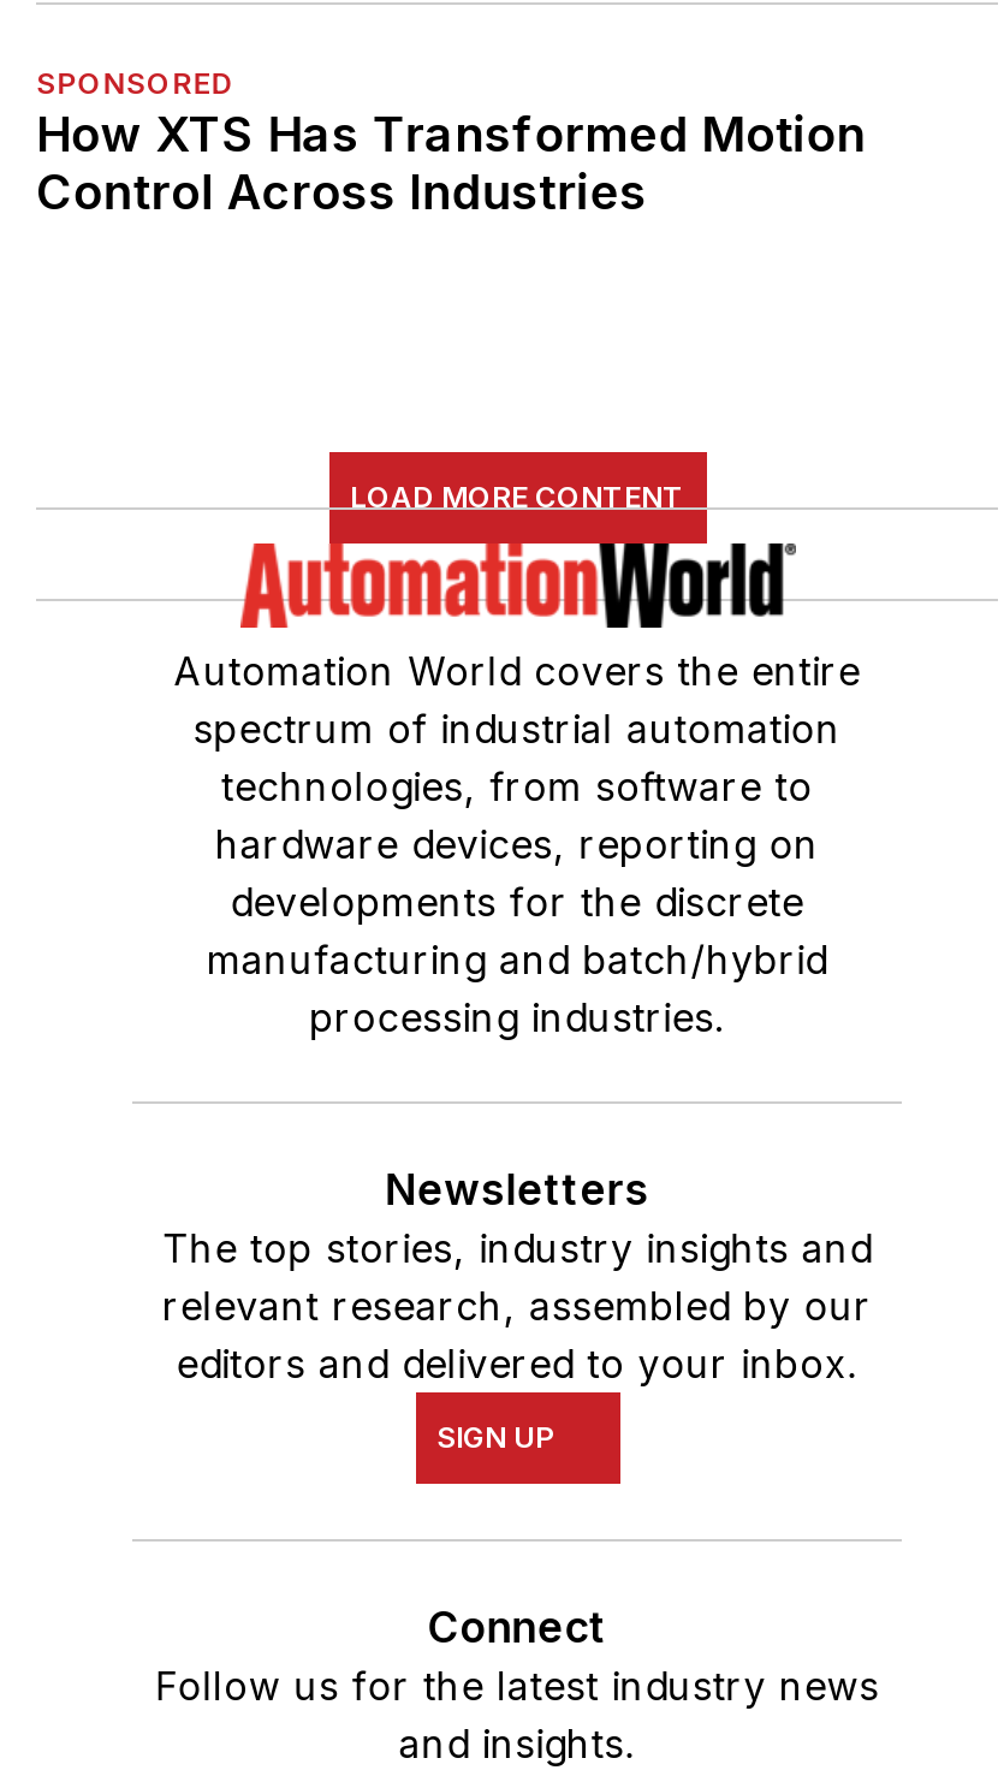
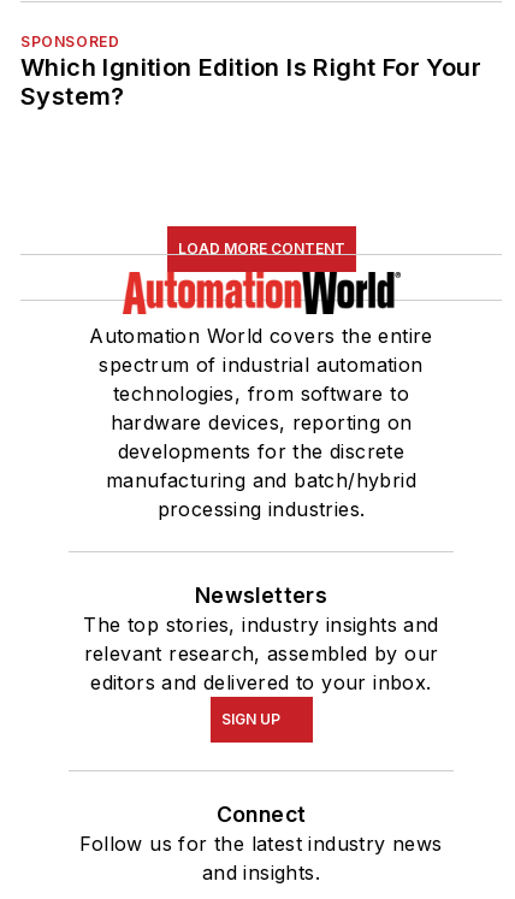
- How XTS Has Transformed Motion
- Control Across Industries
+ Which Ignition Edition Is Right For Your
+ System?
